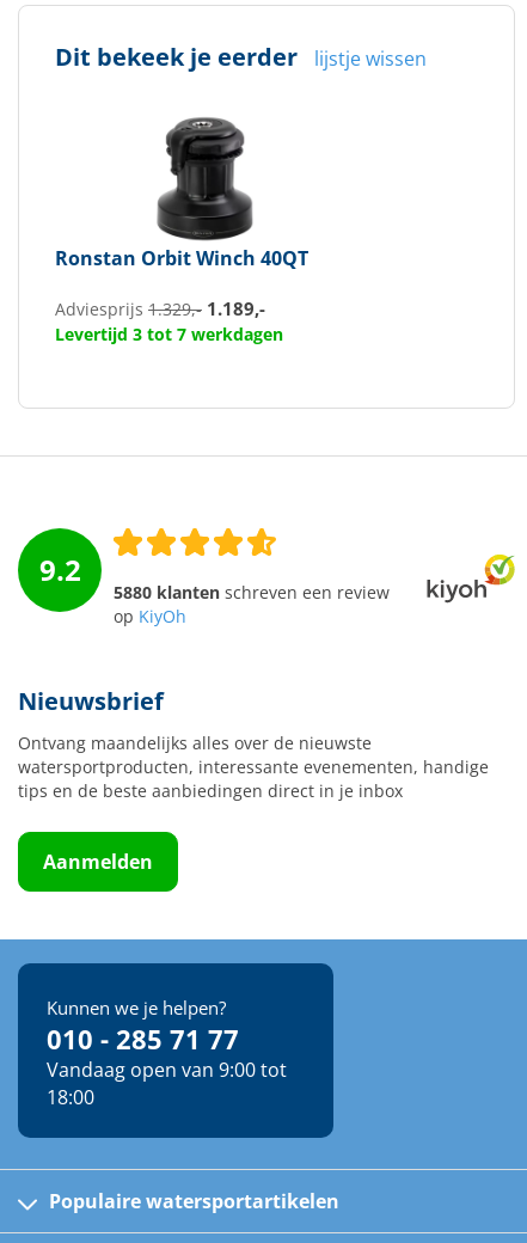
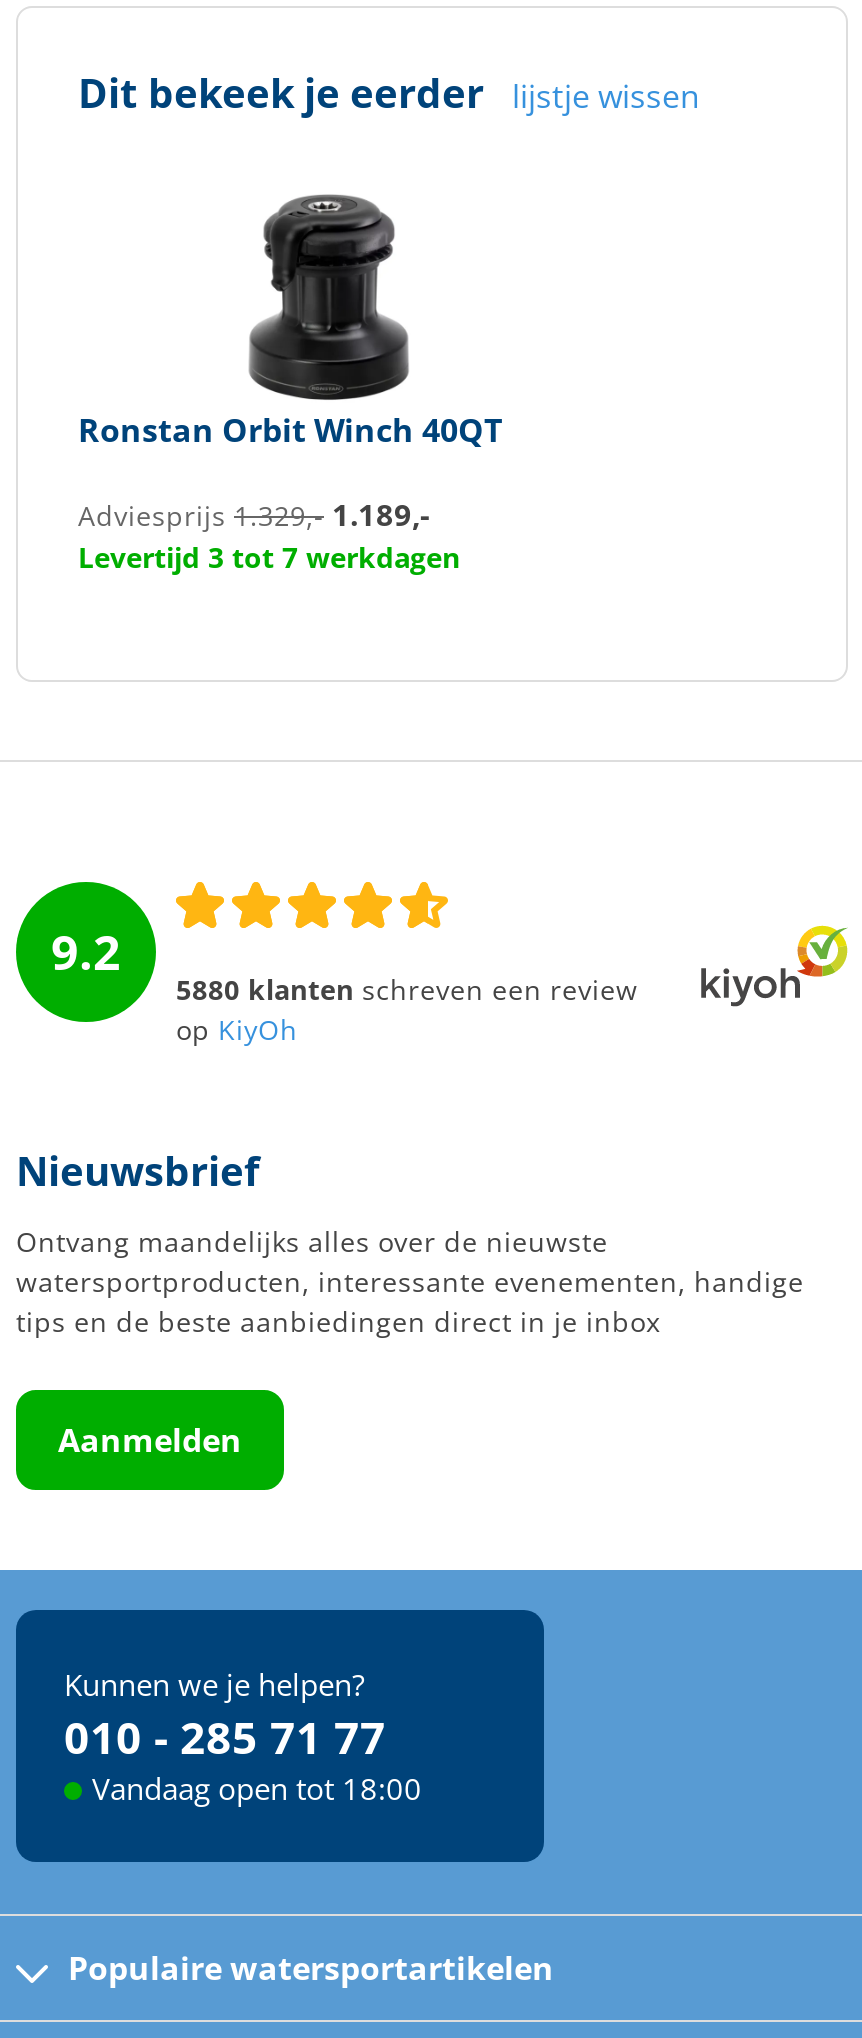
- Vandaag open van 9:00 tot
- 18:00
+ Vandaag open tot 18:00
